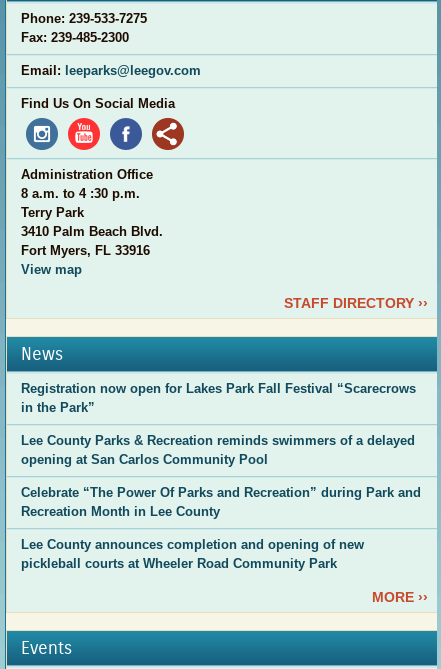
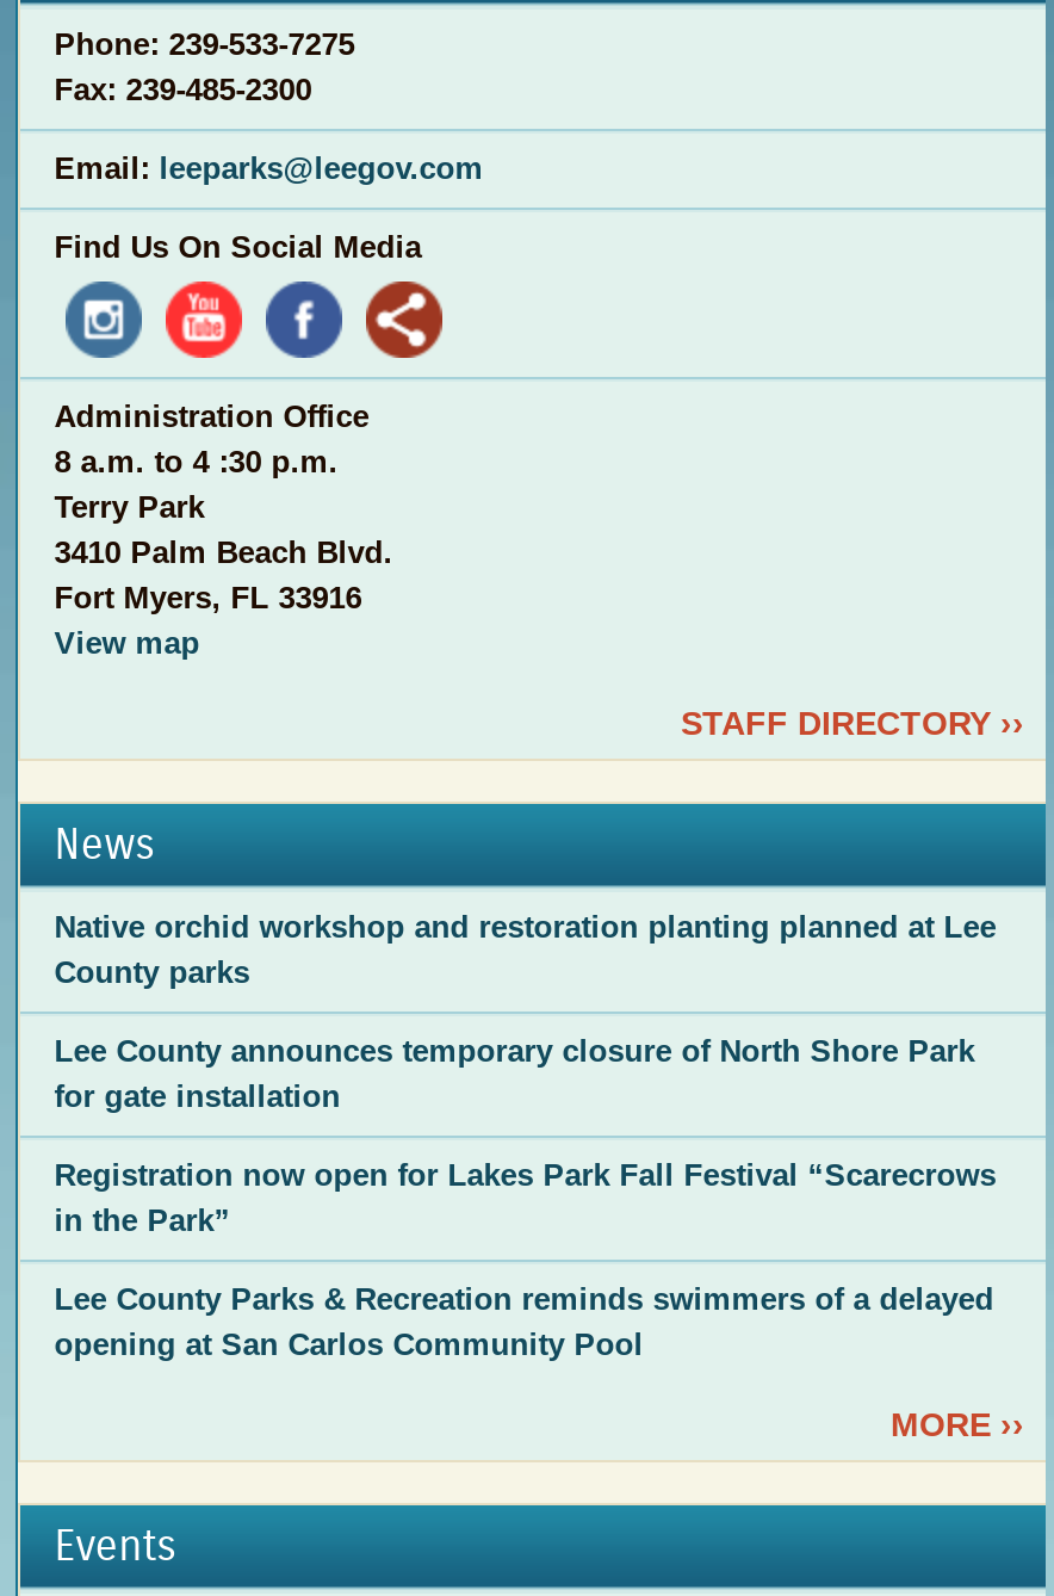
+ Native orchid workshop and restoration planting planned at Lee
+ County parks
+ Lee County announces temporary closure of North Shore Park
+ for gate installation

moved down: Registration now open for Lakes Park Fall Festival “Scarecrows | in the Park” | Lee County Parks & Recreation reminds swimmers of a delayed | opening at San Carlos Community Pool

- Celebrate “The Power Of Parks and Recreation” during Park and
- Recreation Month in Lee County
- Lee County announces completion and opening of new
- pickleball courts at Wheeler Road Community Park
